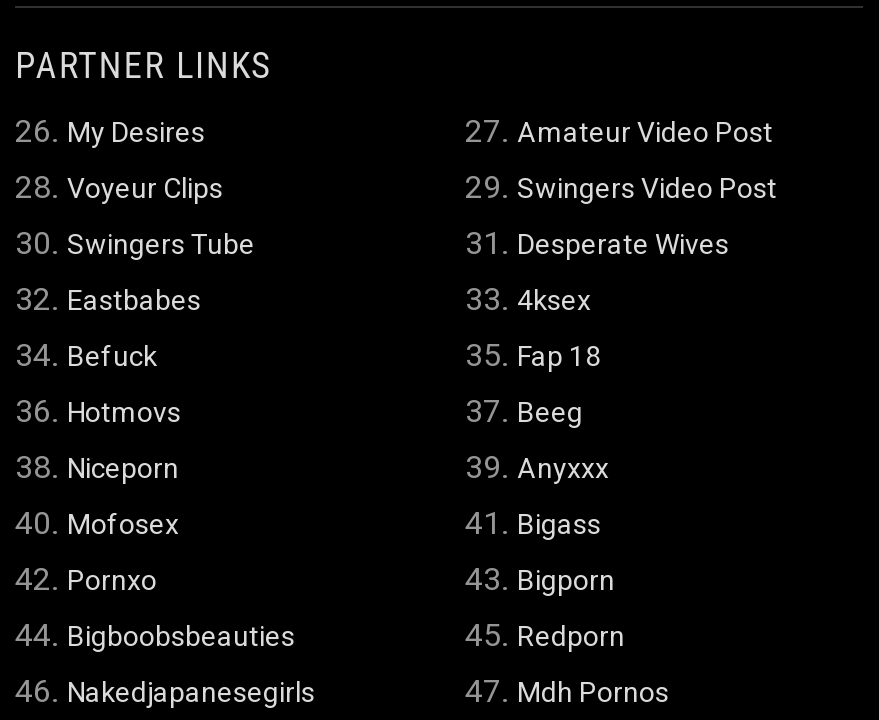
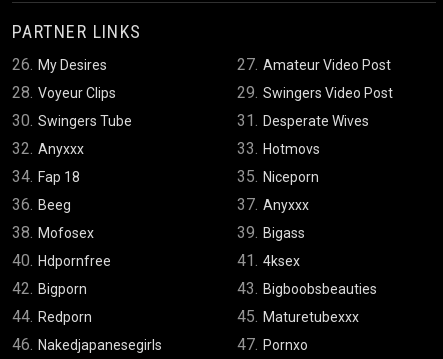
- 32. Eastbabes
- 33. 4ksex
+ 32. Anyxxx
+ 33. Hotmovs

- 34. Befuck
- 35. Fap 18
+ 34. Fap 18
+ 35. Niceporn

- 36. Hotmovs
- 37. Beeg
+ 36. Beeg
+ 37. Anyxxx

- 38. Niceporn
- 39. Anyxxx
+ 38. Mofosex
+ 39. Bigass

- 40. Mofosex
- 41. Bigass
+ 40. Hdpornfree
+ 41. 4ksex

- 42. Pornxo
- 43. Bigporn
+ 42. Bigporn
+ 43. Bigboobsbeauties

- 44. Bigboobsbeauties
- 45. Redporn
+ 44. Redporn
+ 45. Maturetubexxx

- 47. Mdh Pornos
+ 47. Pornxo
